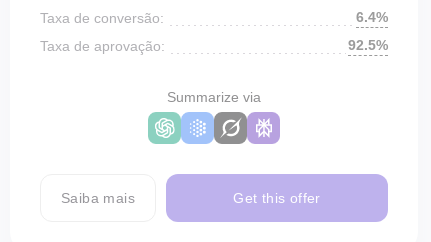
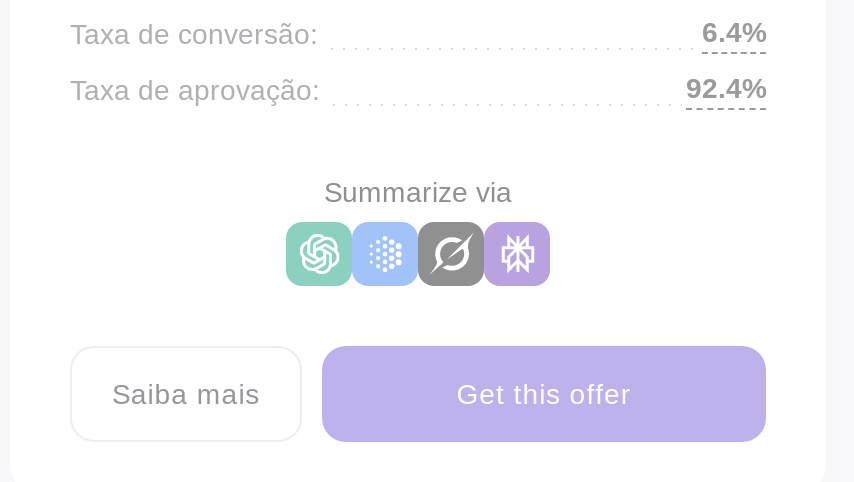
- 92.5%
+ 92.4%
